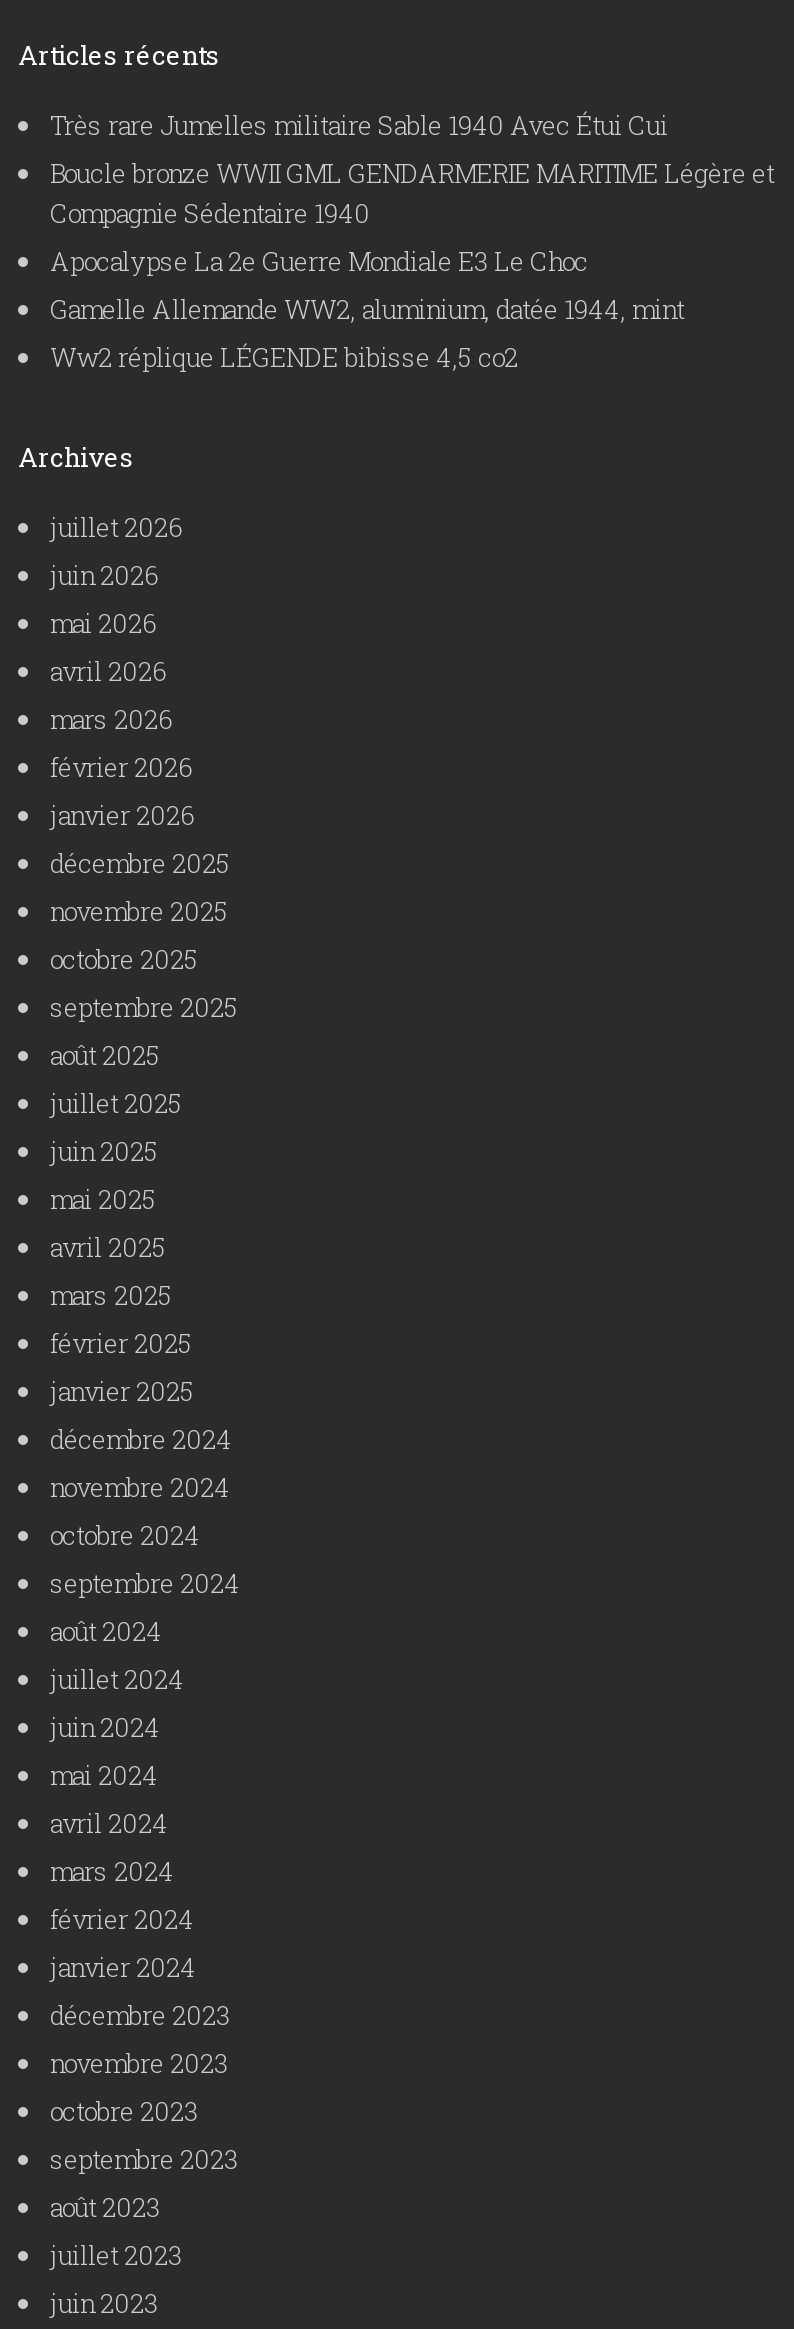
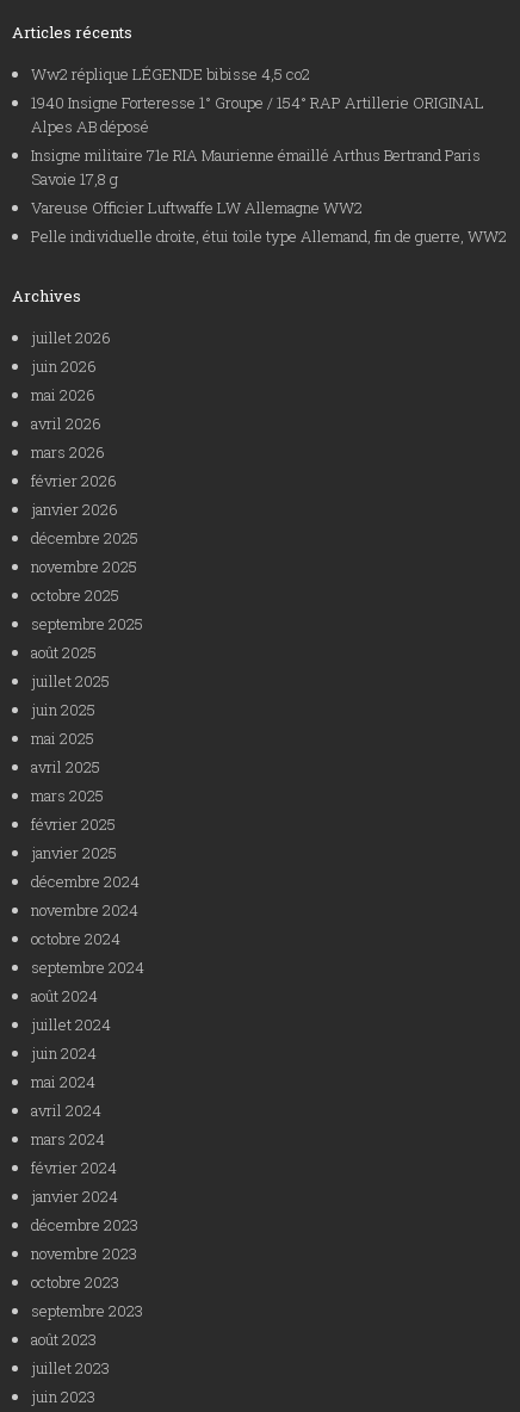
- Très rare Jumelles militaire Sable 1940 Avec Étui Cui
- Boucle bronze WWII GML GENDARMERIE MARITIME Légère et
- Compagnie Sédentaire 1940
- Apocalypse La 2e Guerre Mondiale E3 Le Choc
- Gamelle Allemande WW2, aluminium, datée 1944, mint

moved up: Ww2 réplique LÉGENDE bibisse 4,5 co2

+ 1940 Insigne Forteresse 1° Groupe / 154° RAP Artillerie ORIGINAL
+ Alpes AB déposé
+ Insigne militaire 71e RIA Maurienne émaillé Arthus Bertrand Paris
+ Savoie 17,8 g
+ Vareuse Officier Luftwaffe LW Allemagne WW2
+ Pelle individuelle droite, étui toile type Allemand, fin de guerre, WW2
